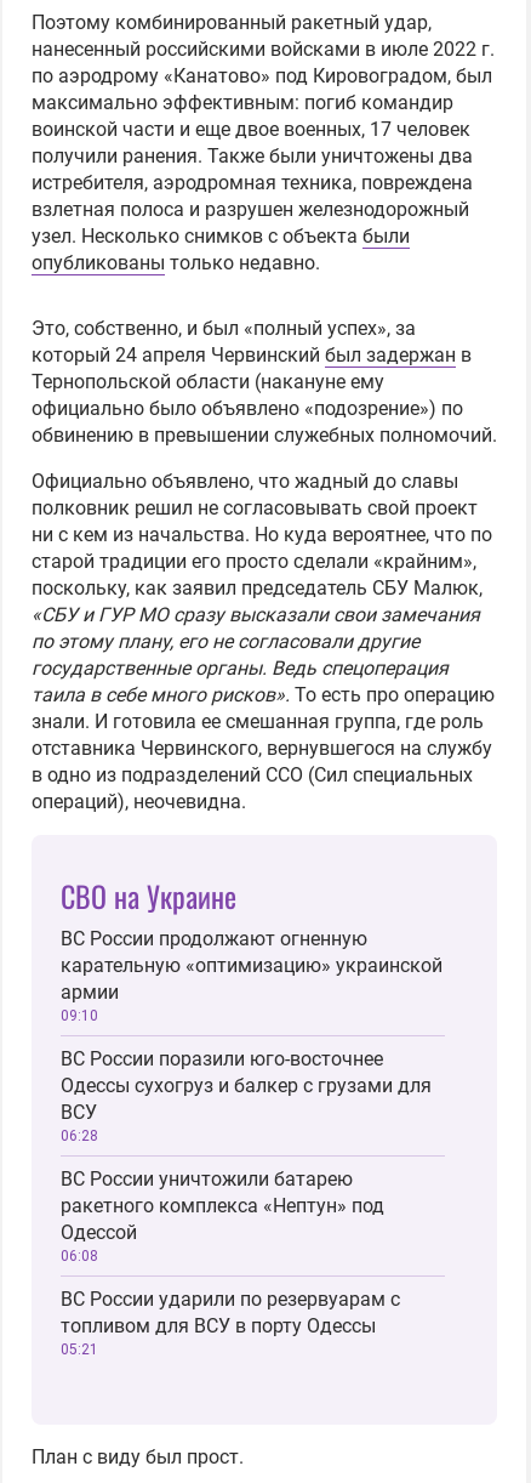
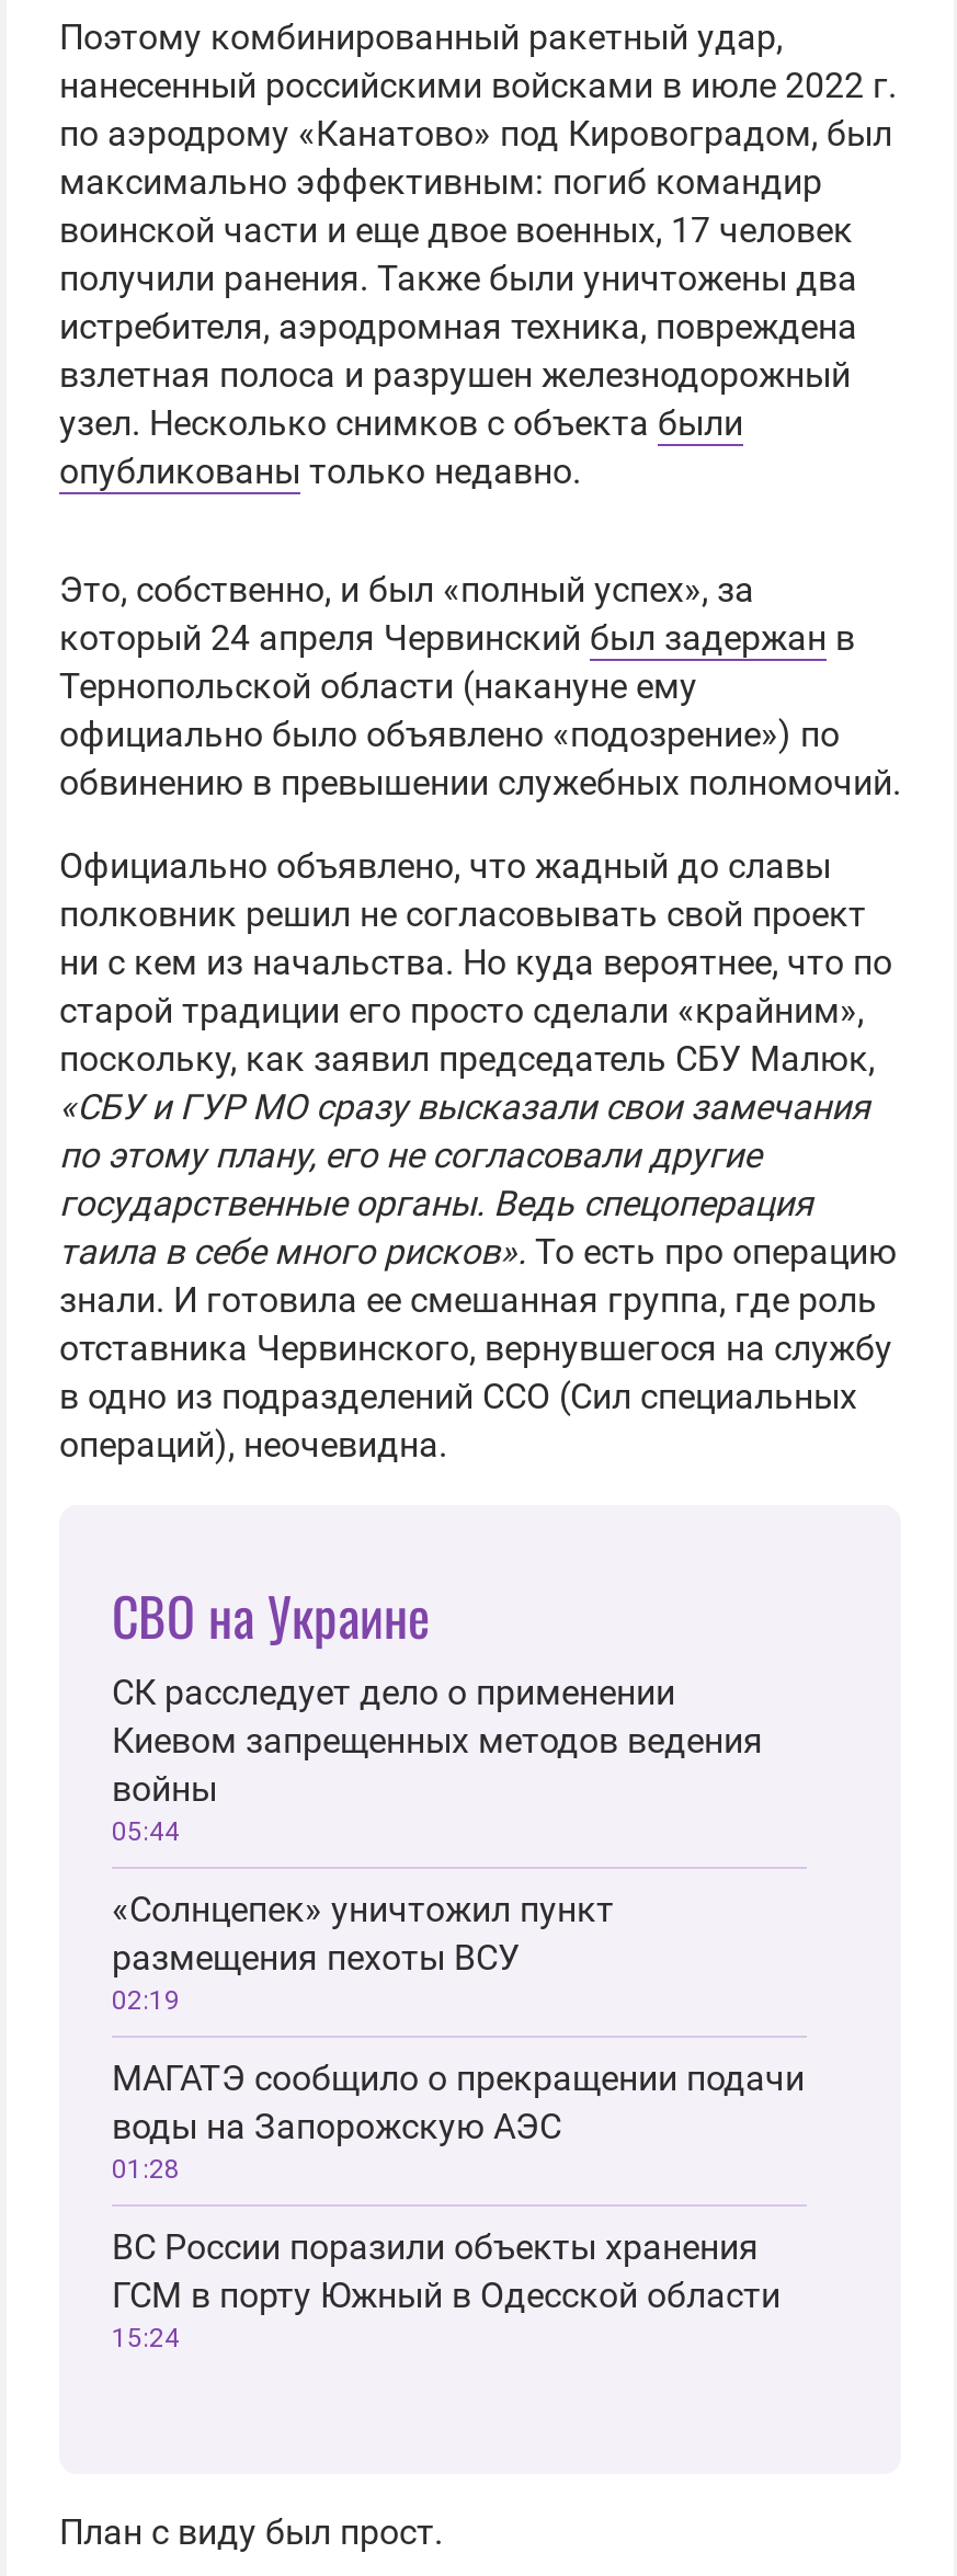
- ВС России продолжают огненную
- карательную «оптимизацию» украинской
- армии
- 09:10
+ СК расследует дело о применении
+ Киевом запрещенных методов ведения
+ войны
+ 05:44

- ВС России поразили юго-восточнее
- Одессы сухогруз и балкер с грузами для
- ВСУ
- 06:28
+ «Солнцепек» уничтожил пункт
+ размещения пехоты ВСУ
+ 02:19

- ВС России уничтожили батарею
- ракетного комплекса «Нептун» под
- Одессой
- 06:08
+ МАГАТЭ сообщило о прекращении подачи
+ воды на Запорожскую АЭС
+ 01:28

- ВС России ударили по резервуарам с
- топливом для ВСУ в порту Одессы
- 05:21
+ ВС России поразили объекты хранения
+ ГСМ в порту Южный в Одесской области
+ 15:24
